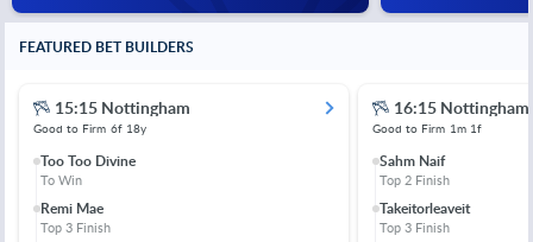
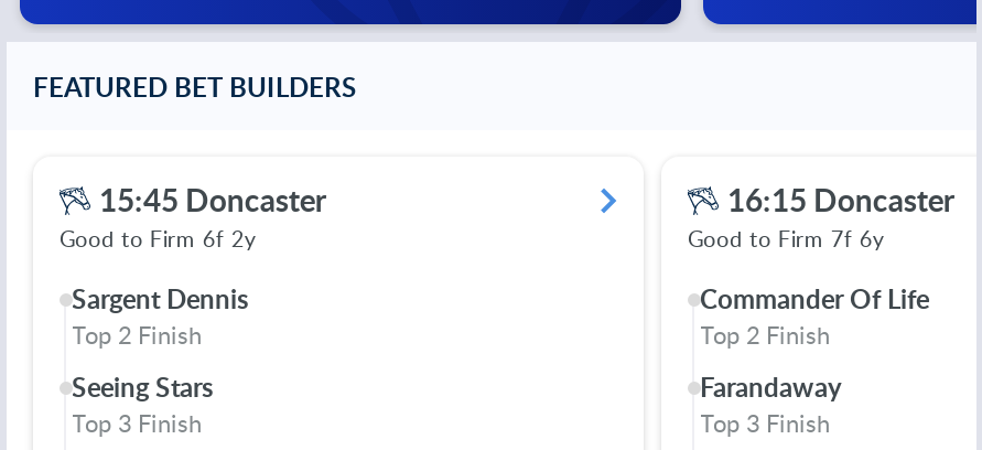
- 15:15 Nottingham
- Good to Firm 6f 18y
+ 15:45 Doncaster
+ Good to Firm 6f 2y

- 16:15 Nottingham
- Good to Firm 1m 1f
+ 16:15 Doncaster
+ Good to Firm 7f 6y

- Too Too Divine
- To Win
+ Sargent Dennis
+ Top 2 Finish

- Sahm Naif
+ Commander Of Life

- Remi Mae
+ Seeing Stars

- Takeitorleaveit
+ Farandaway
